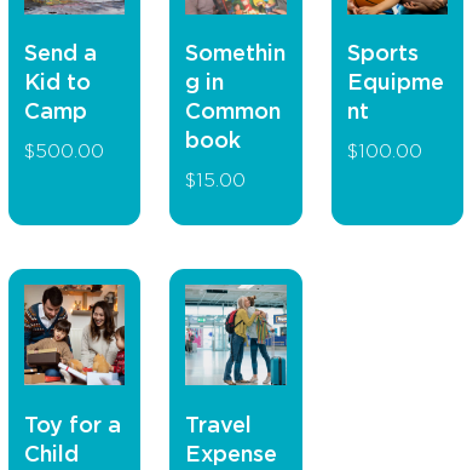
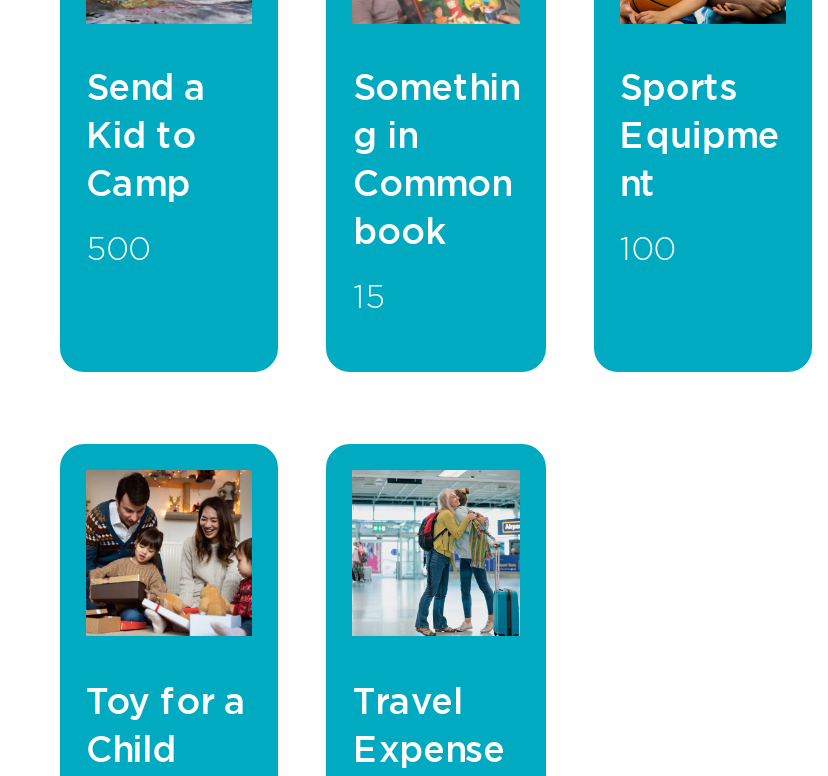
- $500.00
+ 500

- $100.00
+ 100

- $15.00
+ 15
